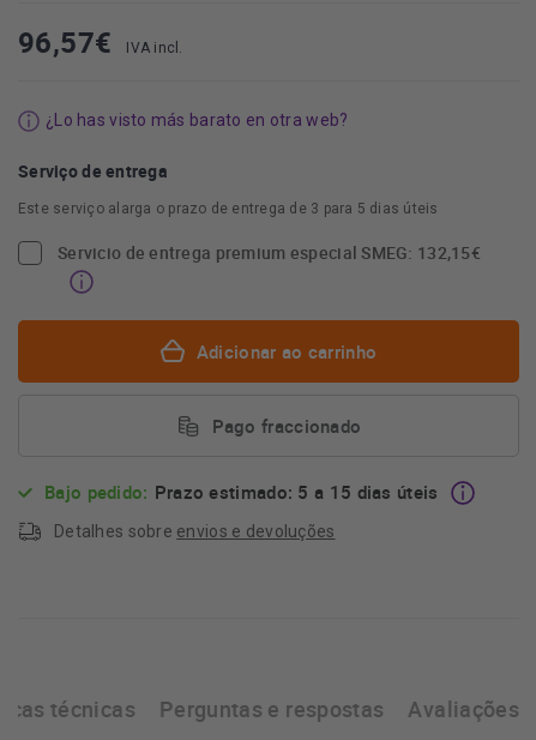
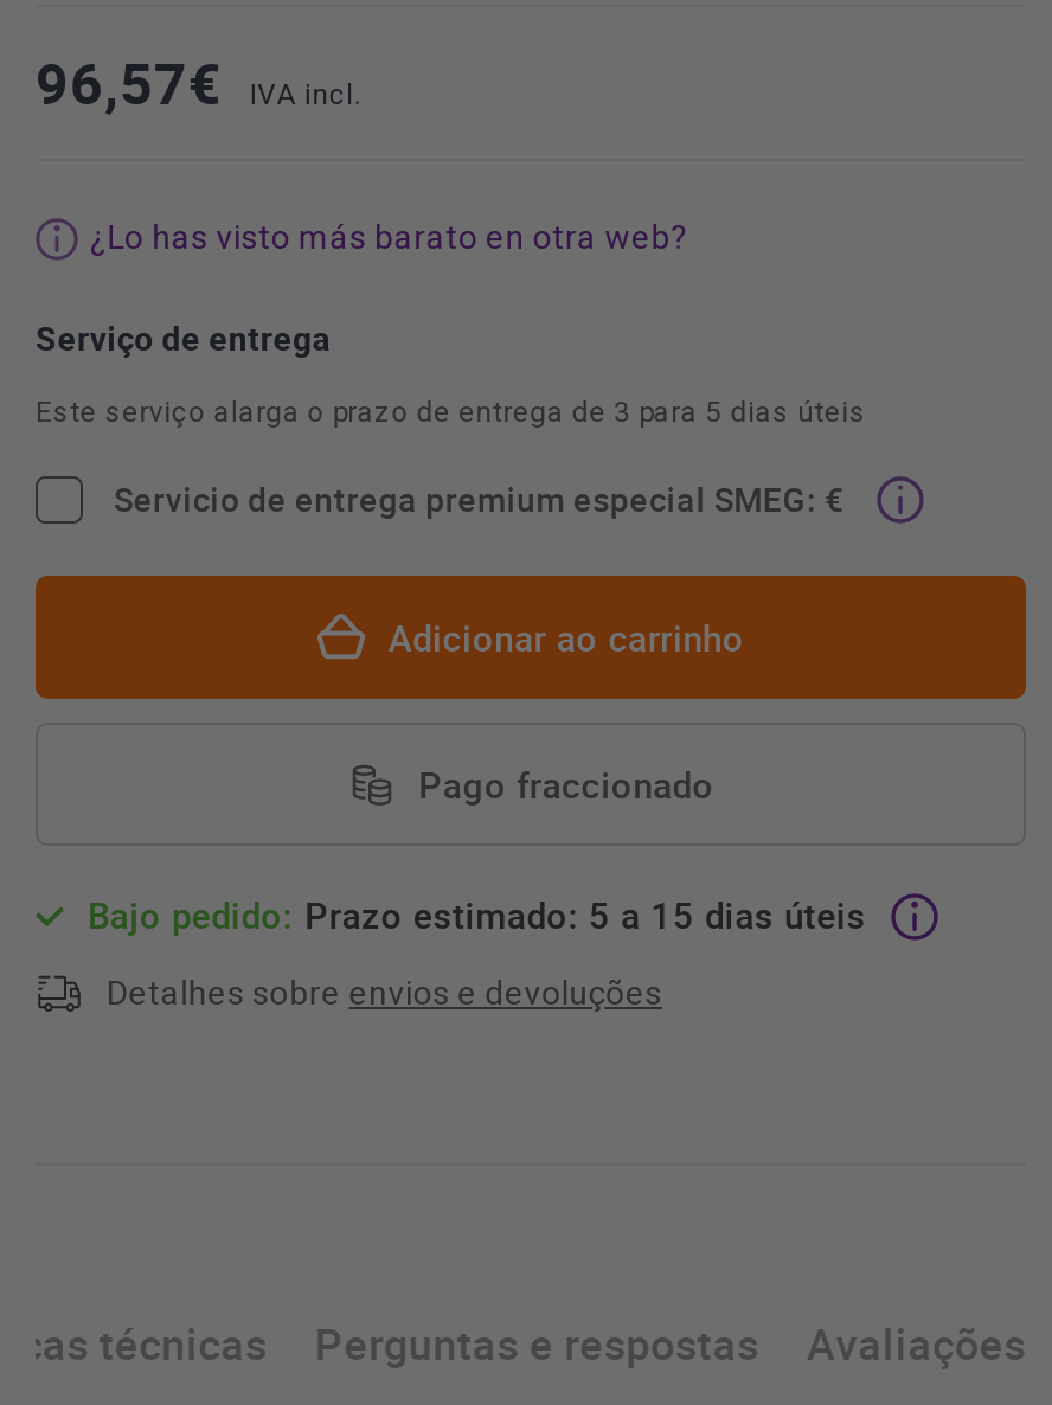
- Servicio de entrega premium especial SMEG: 132,15€
+ Servicio de entrega premium especial SMEG: €
